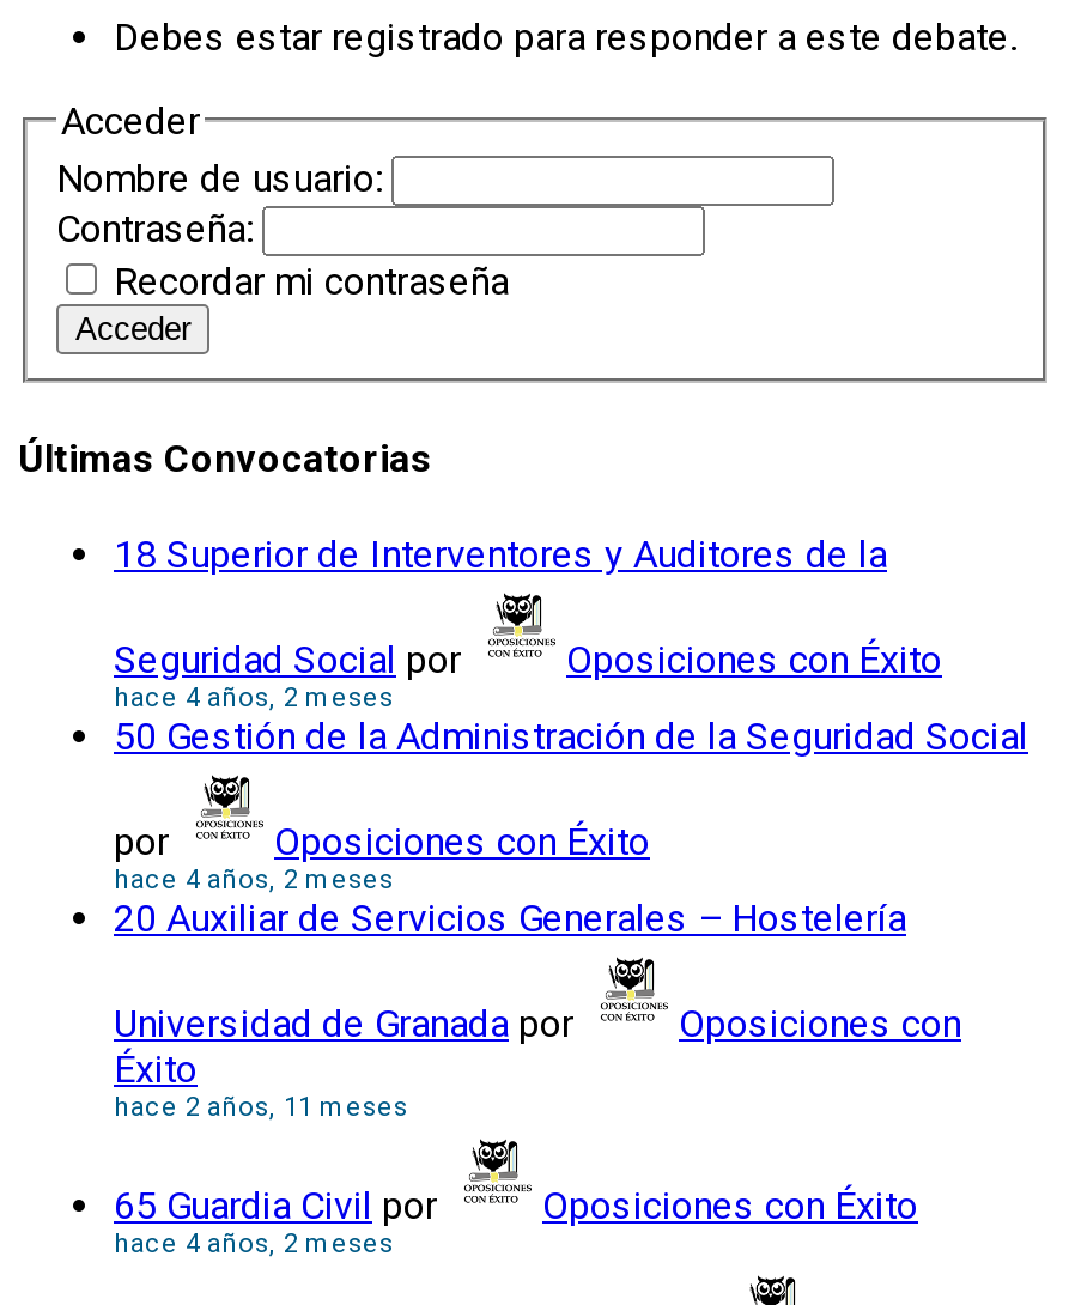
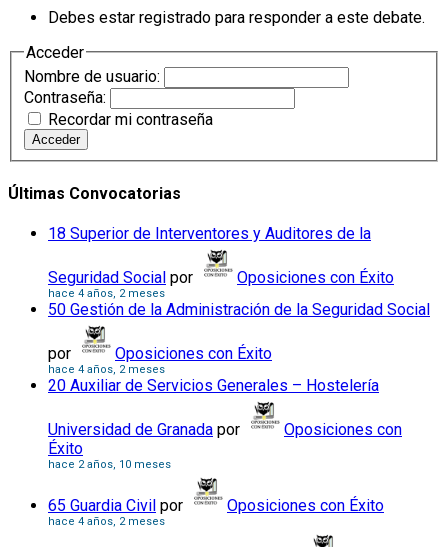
- hace 2 años, 11 meses
+ hace 2 años, 10 meses
